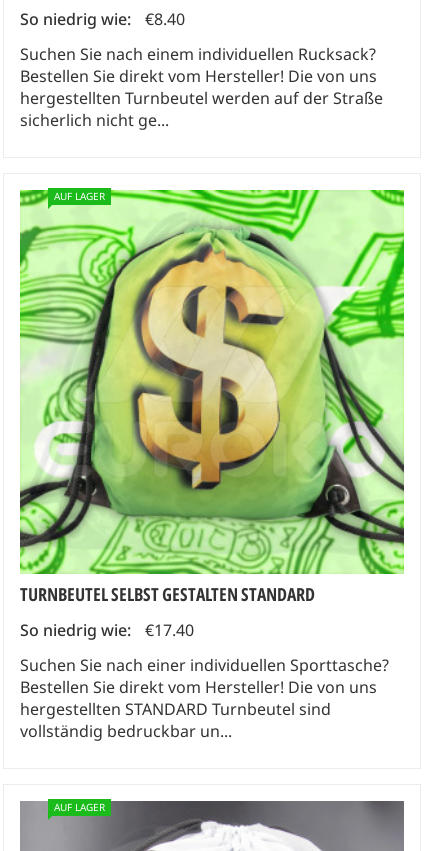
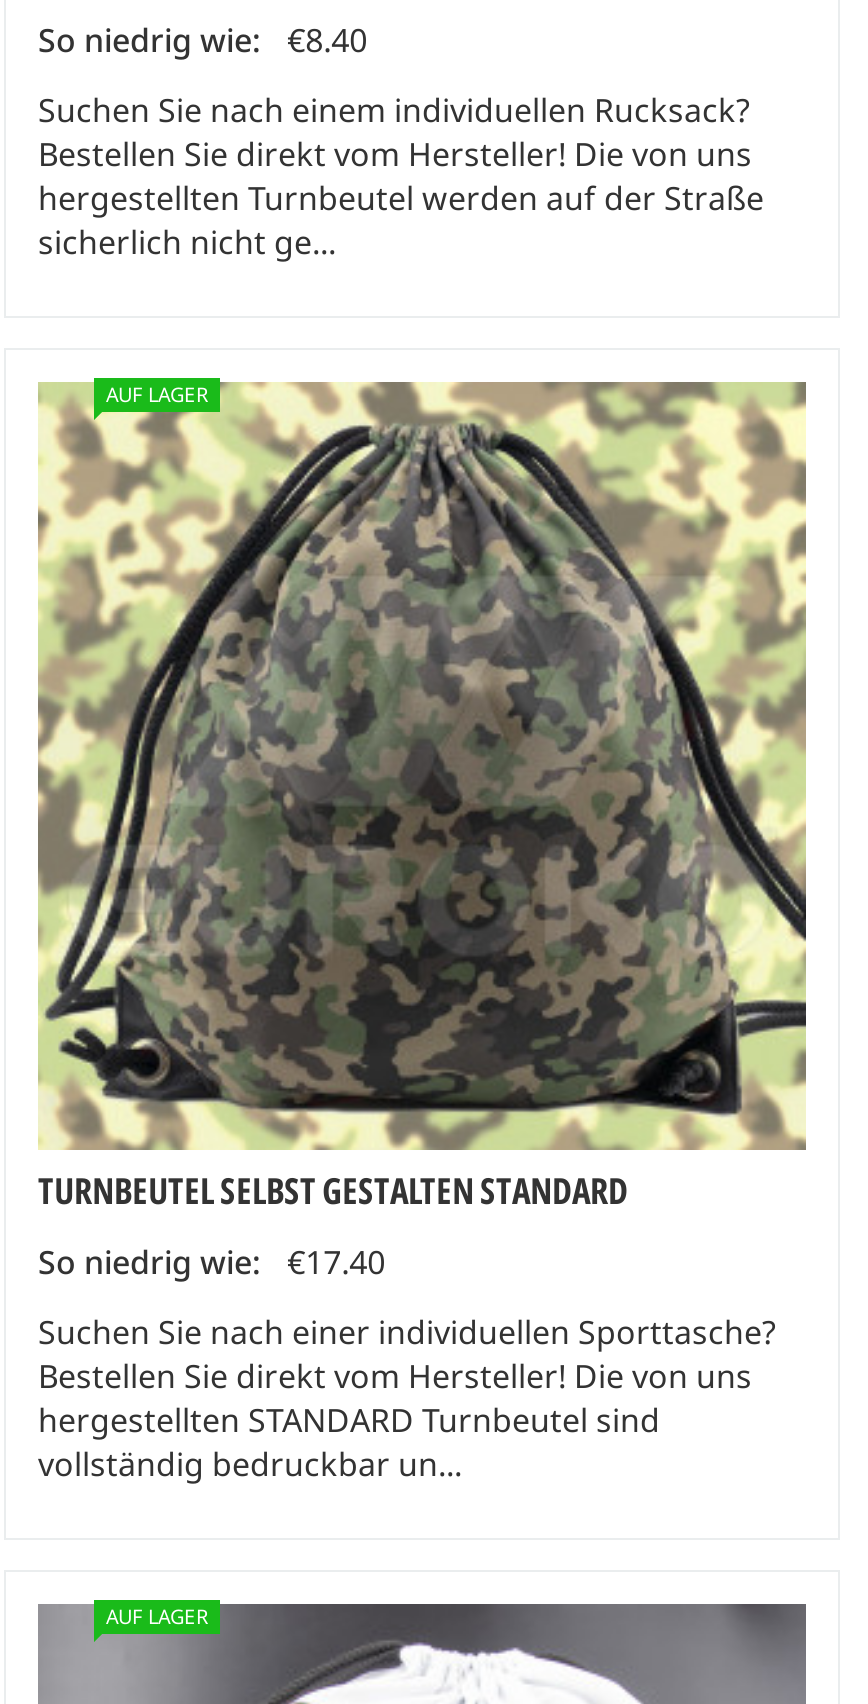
- [image]
+ [image]
